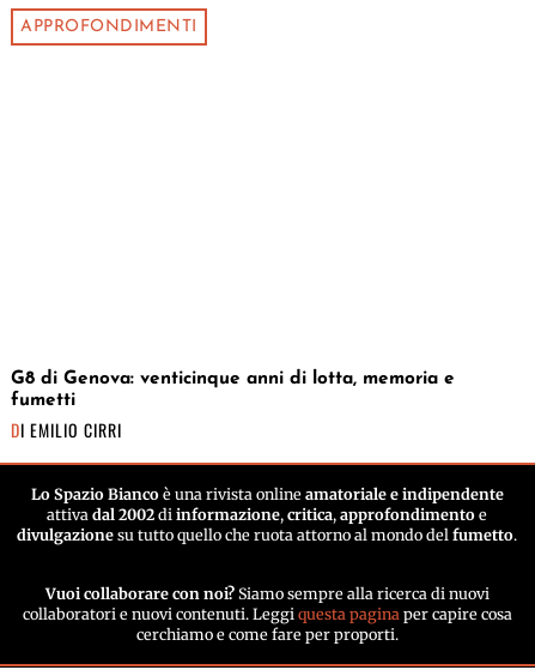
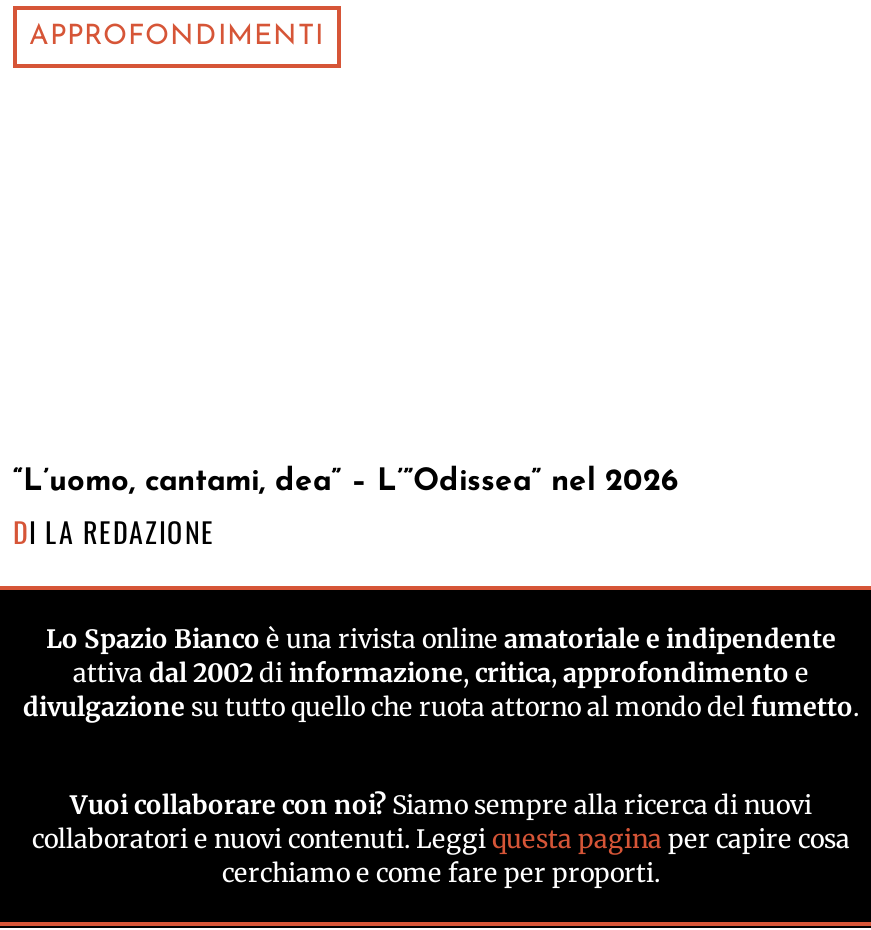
- G8 di Genova: venticinque anni di lotta, memoria e
- fumetti
- DI EMILIO CIRRI
+ “L’uomo, cantami, dea” – L’”Odissea” nel 2026
+ DI LA REDAZIONE
